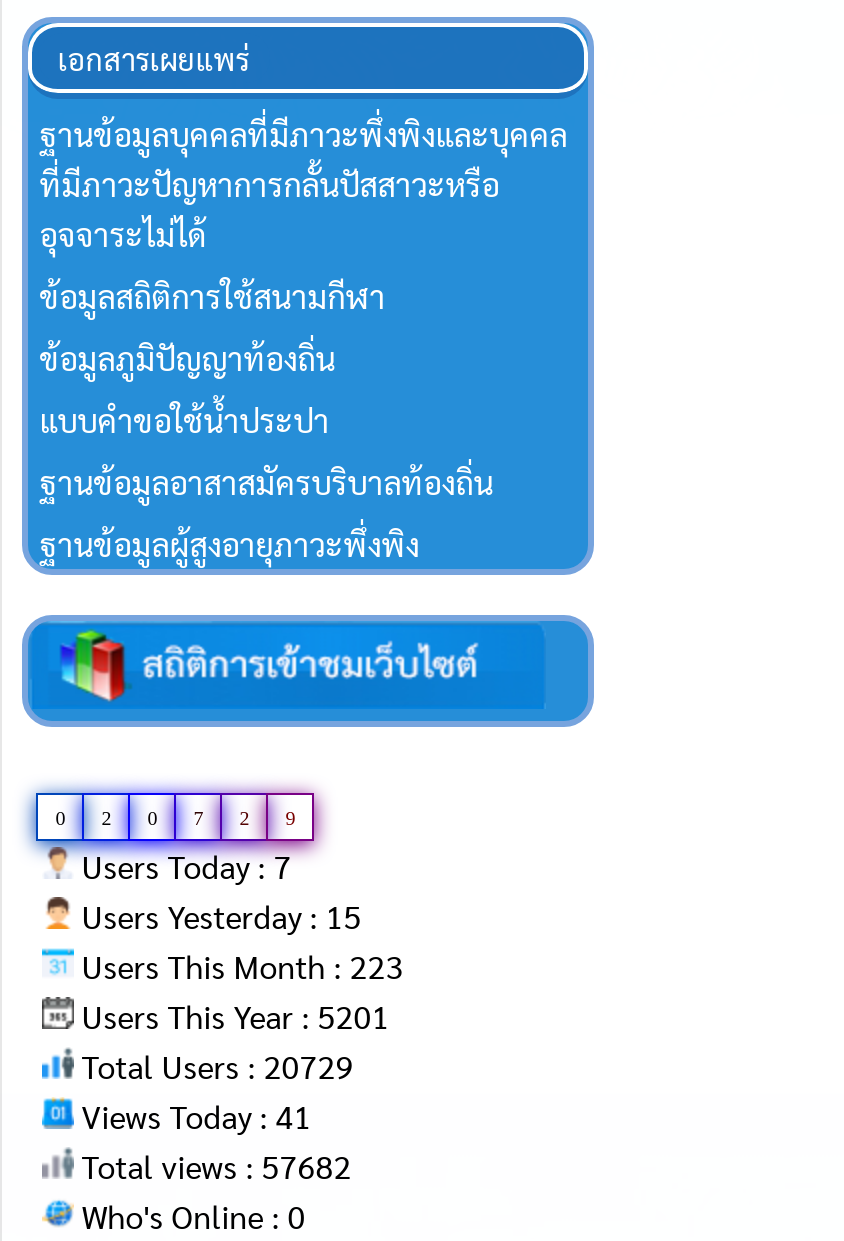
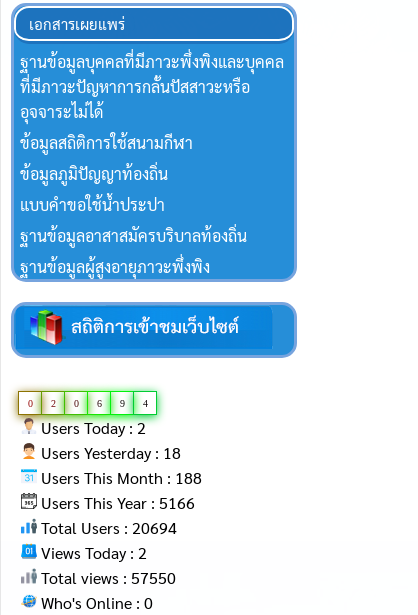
- 7
- 2
+ 6

- Users Today : 7
- Users Yesterday : 15
- Users This Month : 223
- Users This Year : 5201
- Total Users : 20729
- Views Today : 41
- Total views : 57682
+ 4
+ Users Today : 2
+ Users Yesterday : 18
+ Users This Month : 188
+ Users This Year : 5166
+ Total Users : 20694
+ Views Today : 2
+ Total views : 57550
